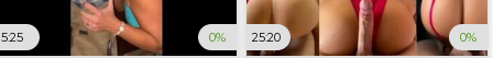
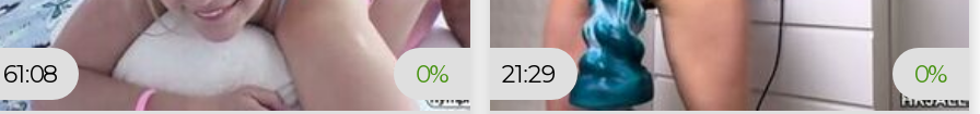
- 5:25
+ 61:08

- 0% 25:20
+ 0% 21:29
